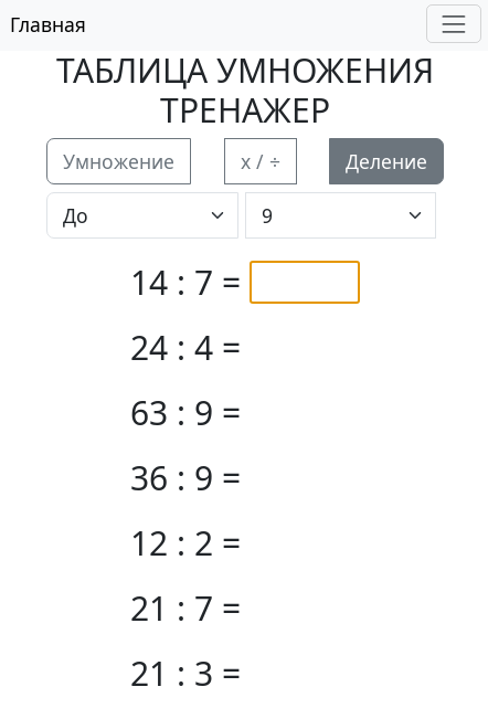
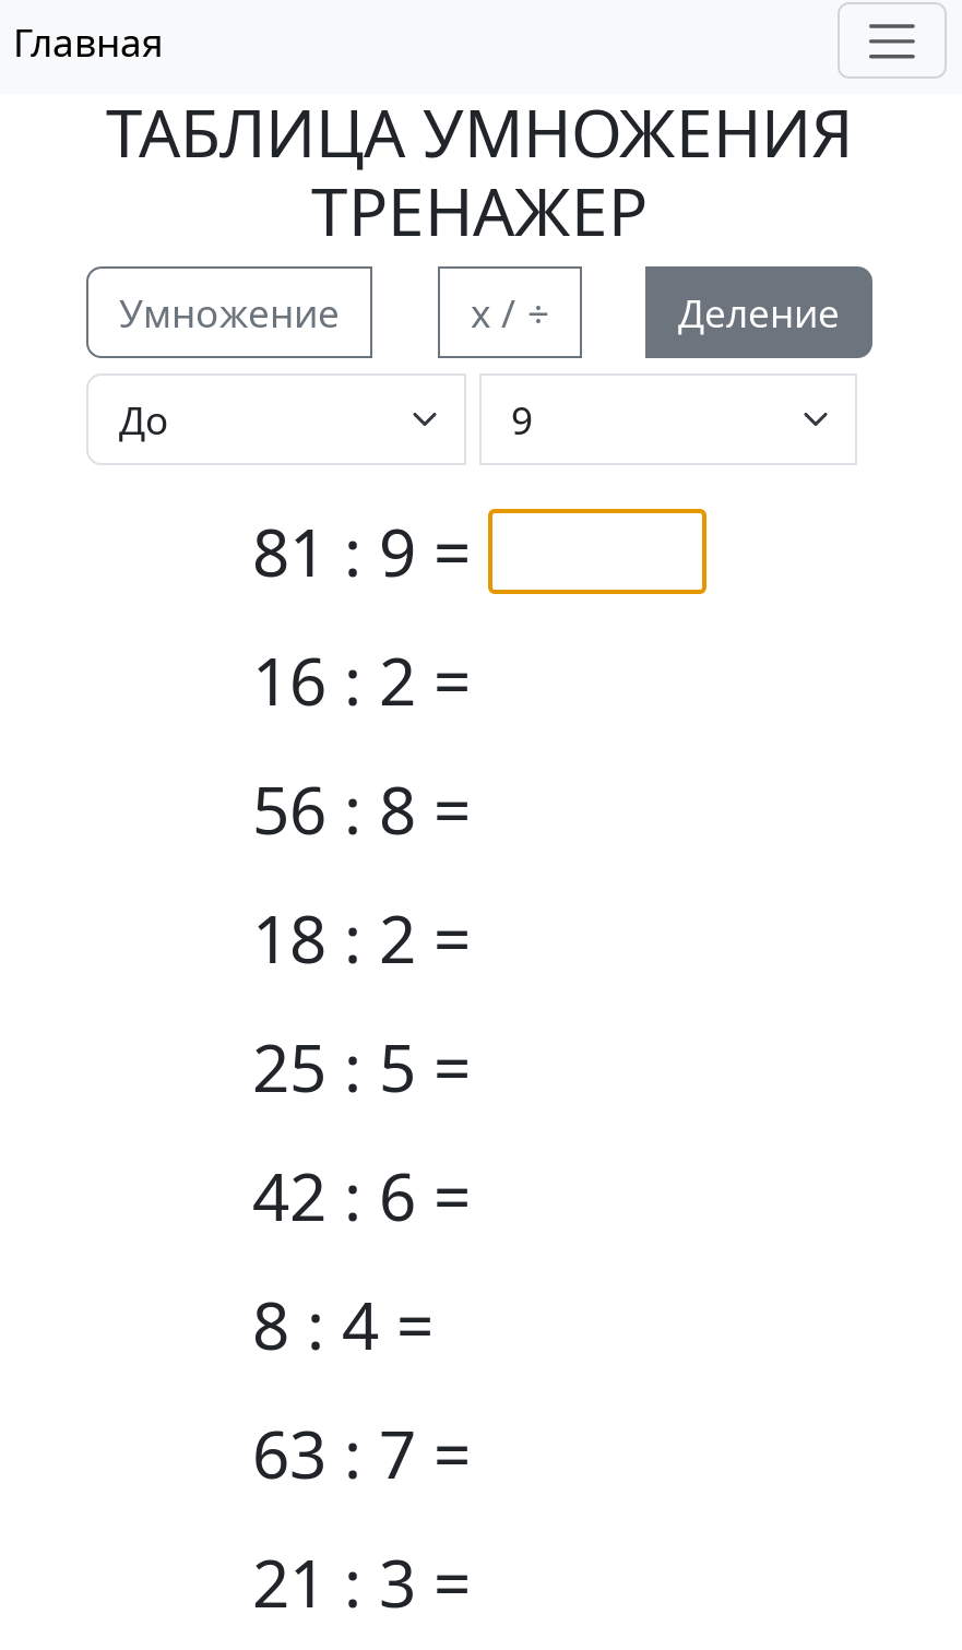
- 14 : 7 =
- 24 : 4 =
- 63 : 9 =
- 36 : 9 =
- 12 : 2 =
- 21 : 7 =
+ 81 : 9 =
+ 16 : 2 =
+ 56 : 8 =
+ 18 : 2 =
+ 25 : 5 =
+ 42 : 6 =
+ 8 : 4 =
+ 63 : 7 =
